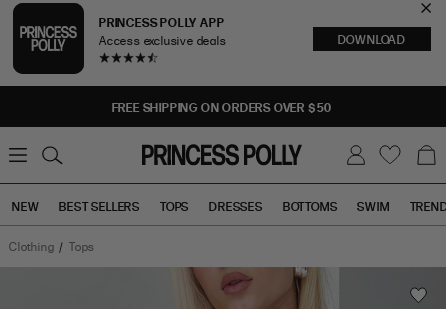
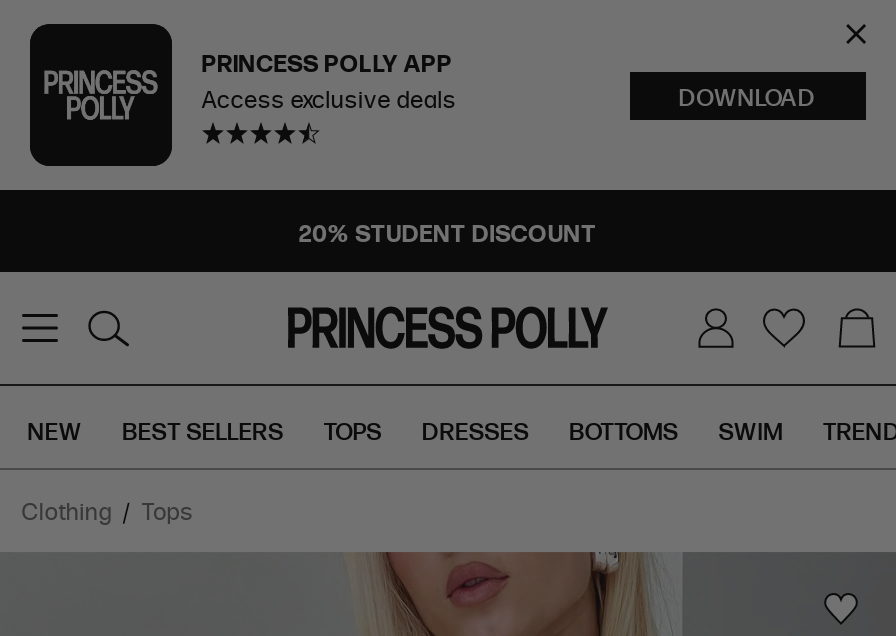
- FREE SHIPPING ON ORDERS OVER $50
+ 20% STUDENT DISCOUNT
